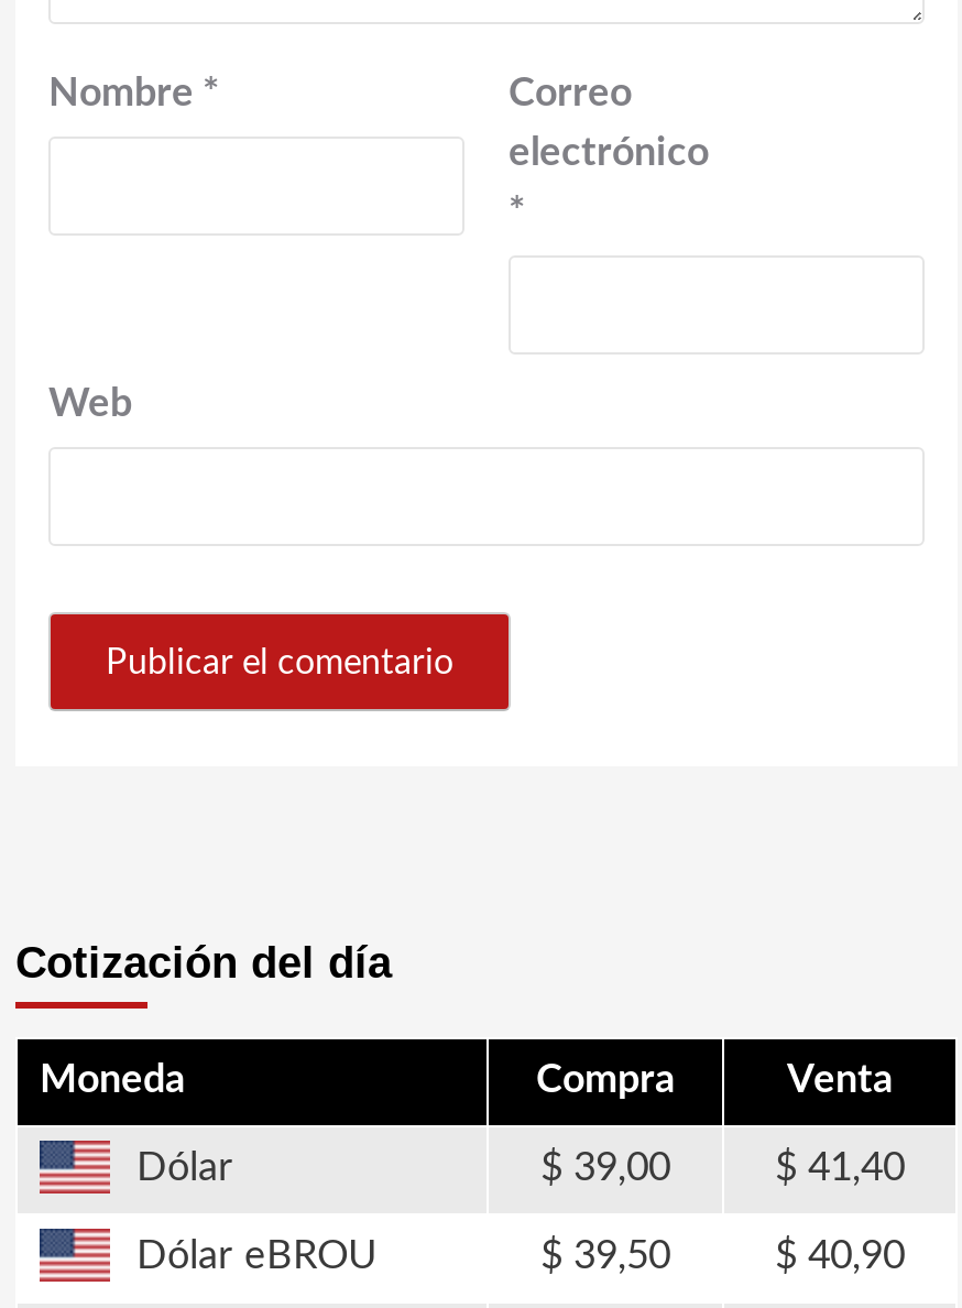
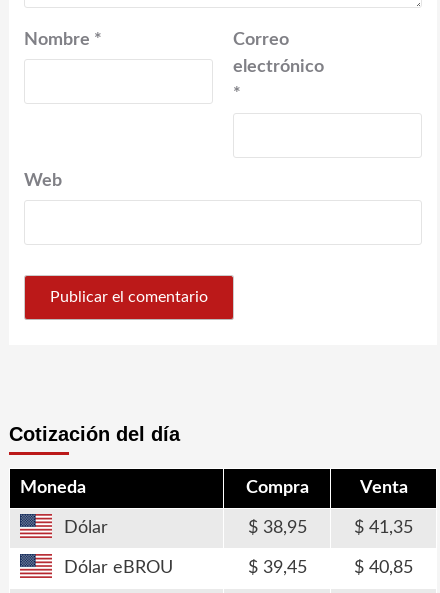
- 39,00
+ 38,95

- 41,40
+ 41,35

- 39,50
+ 39,45

- 40,90
+ 40,85
